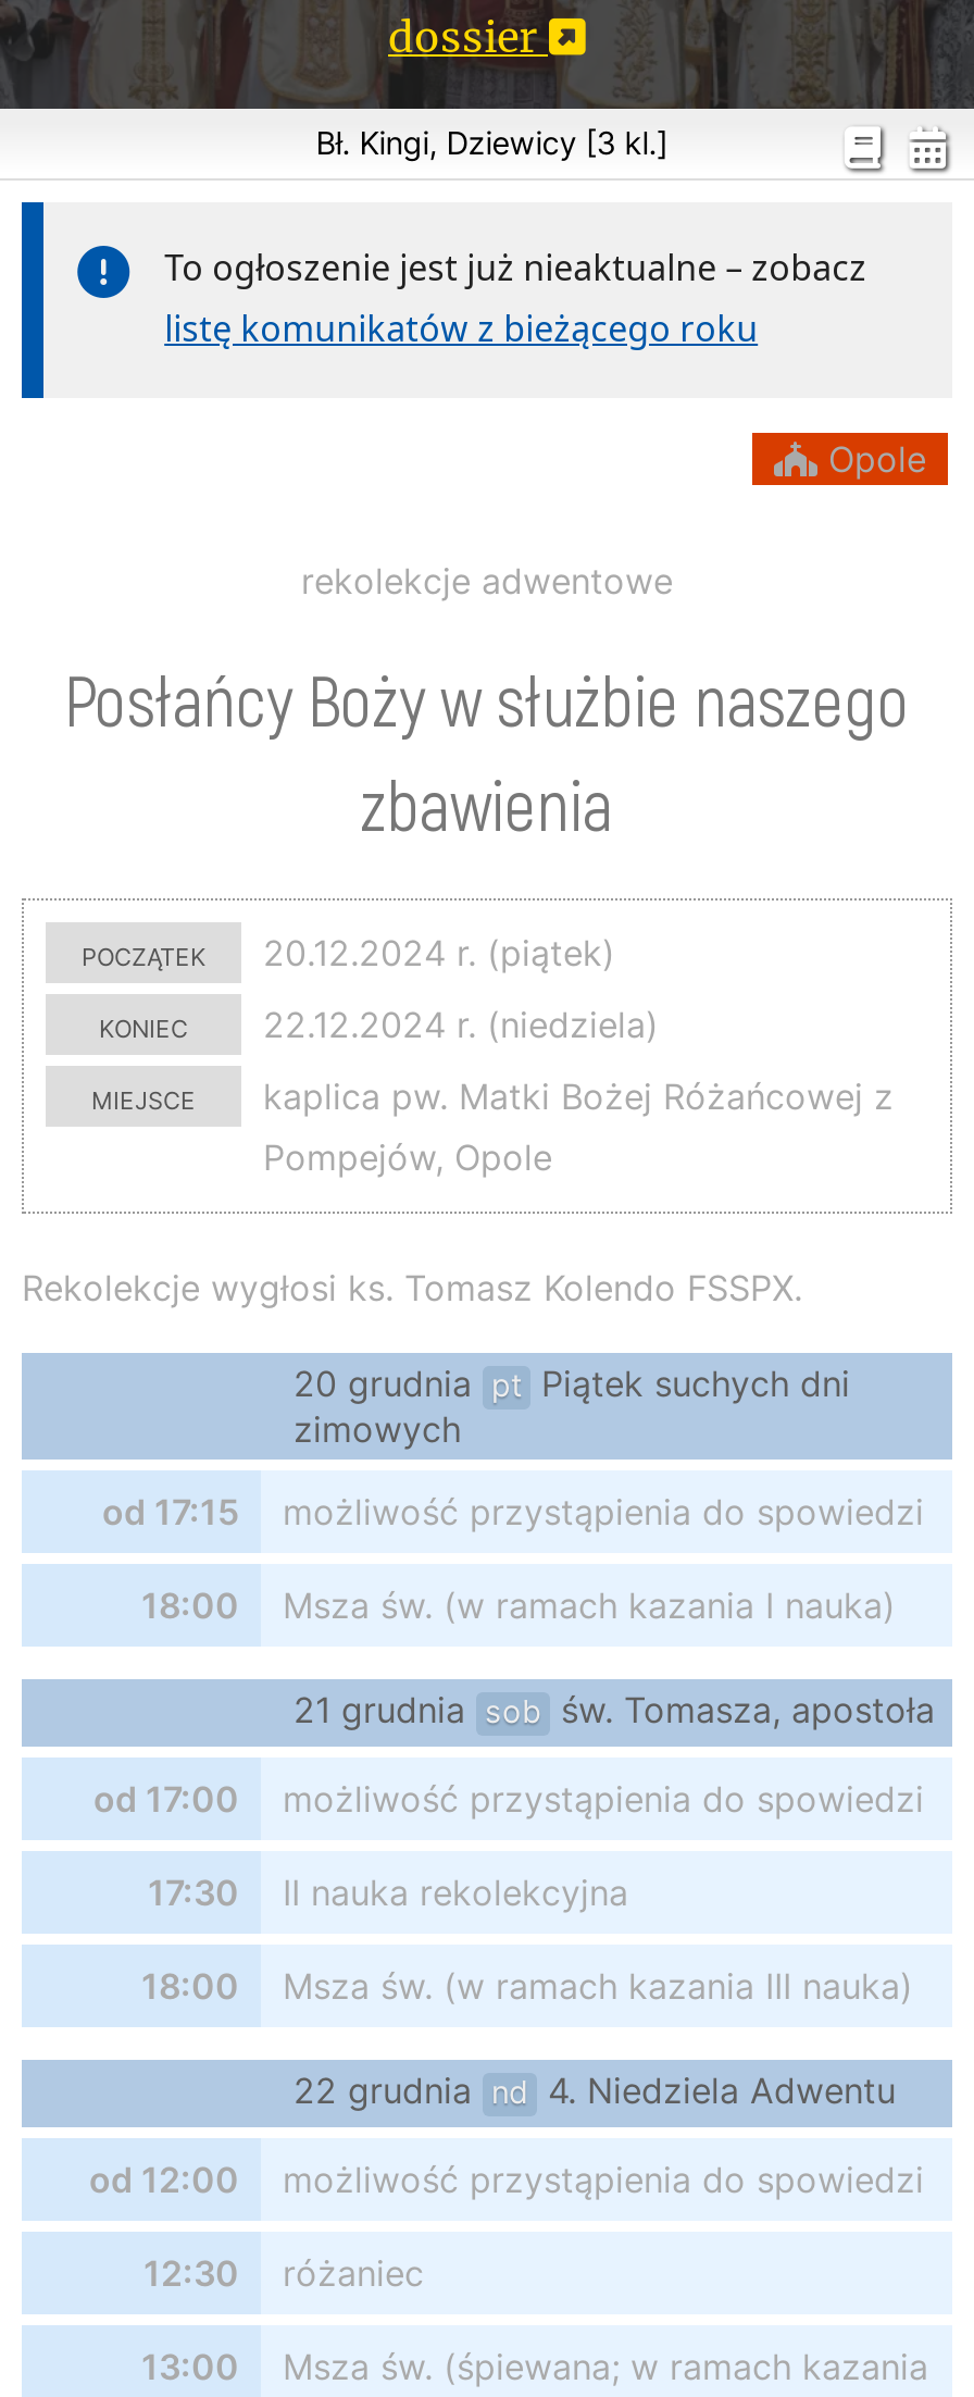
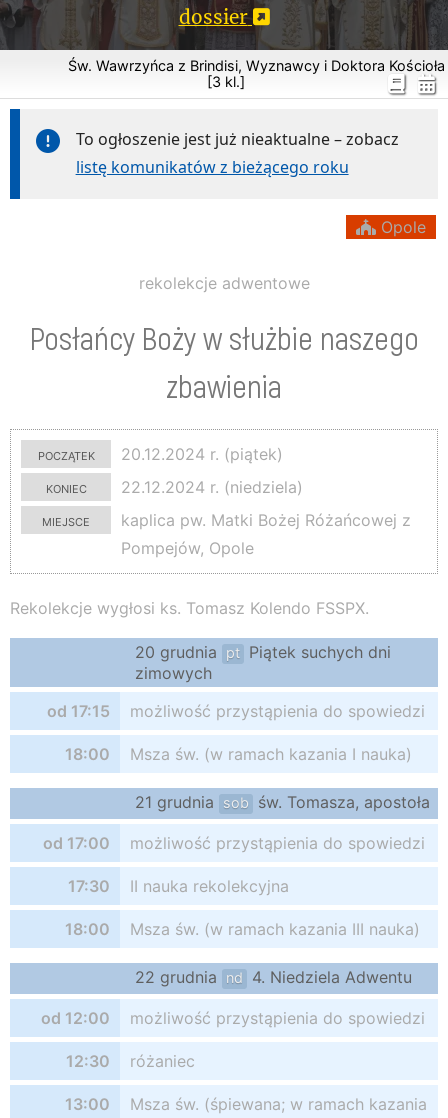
- Bł. Kingi, Dziewicy [3 kl.]
+ Św. Wawrzyńca z Brindisi, Wyznawcy i Doktora Kościoła
+ [3 kl.]
